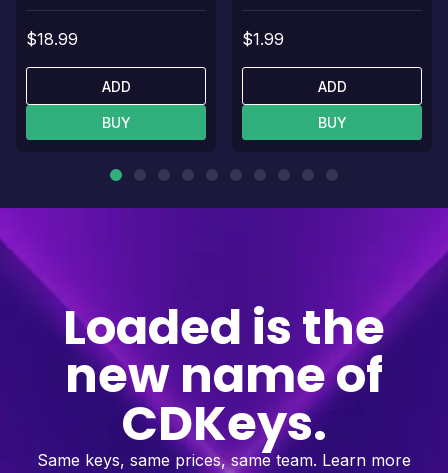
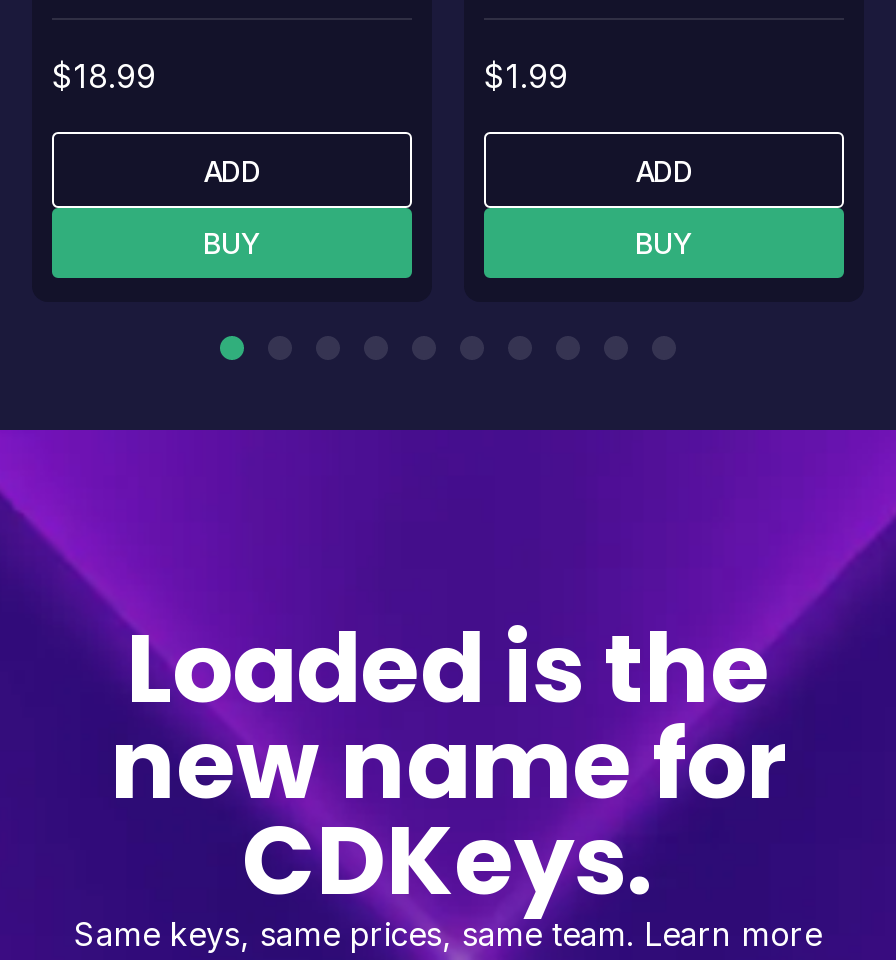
- new name of
+ new name for
